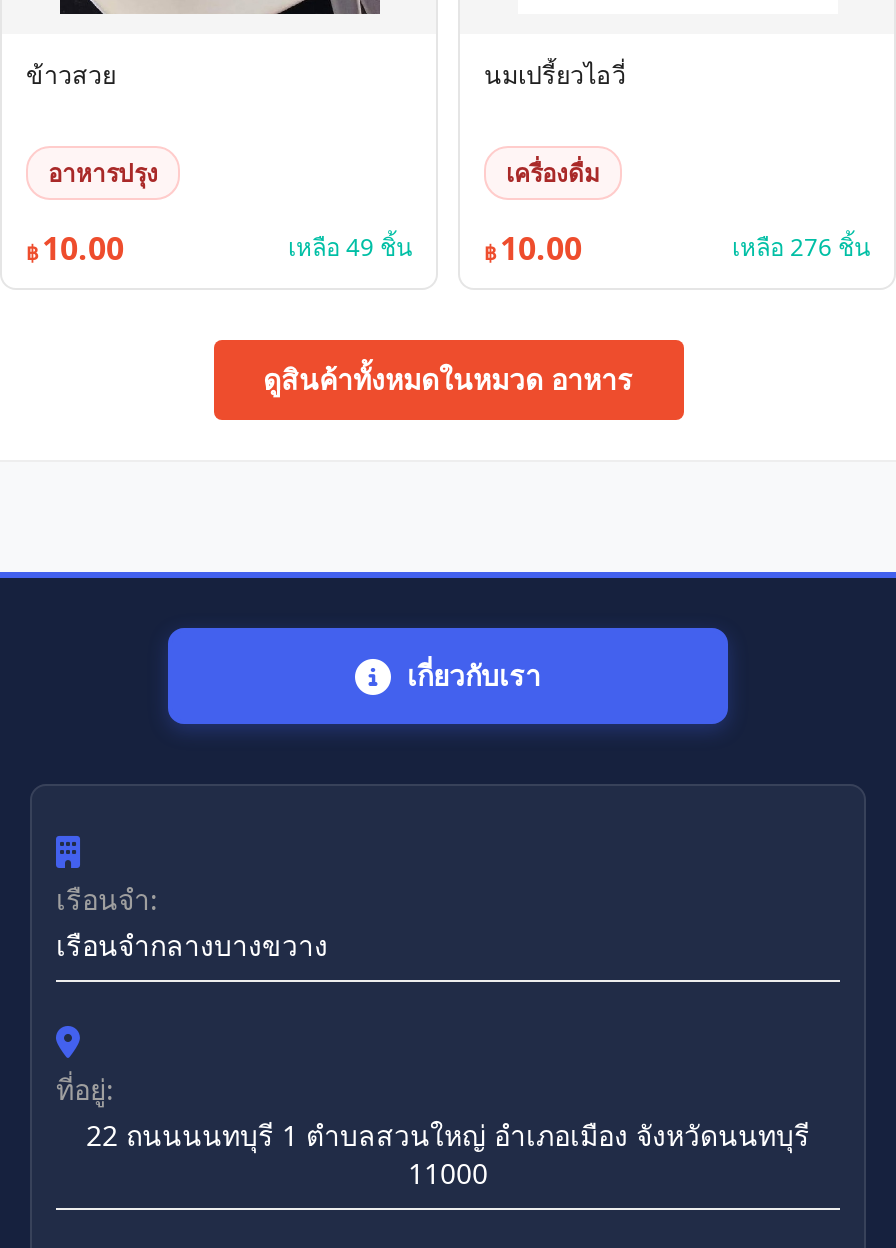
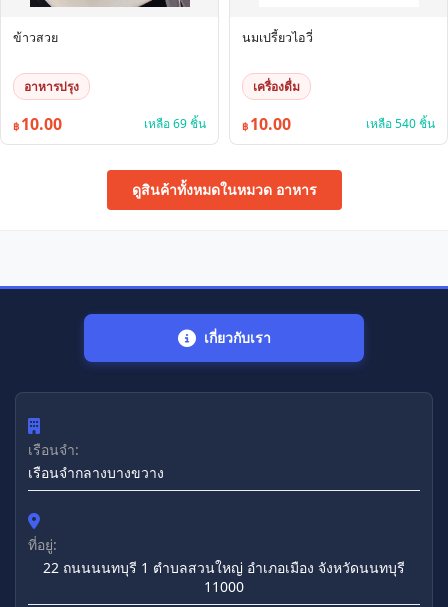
- เหลือ 49 ชิ้น
+ เหลือ 69 ชิ้น

- เหลือ 276 ชิ้น
+ เหลือ 540 ชิ้น
